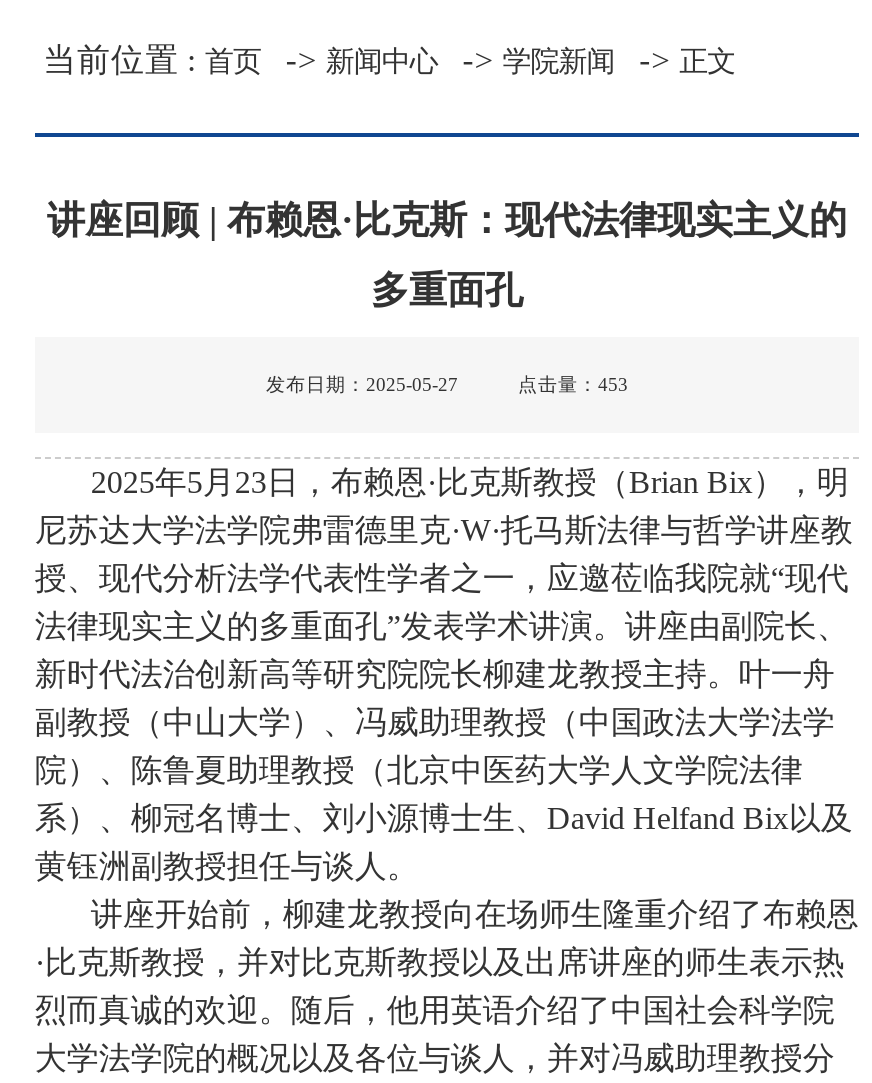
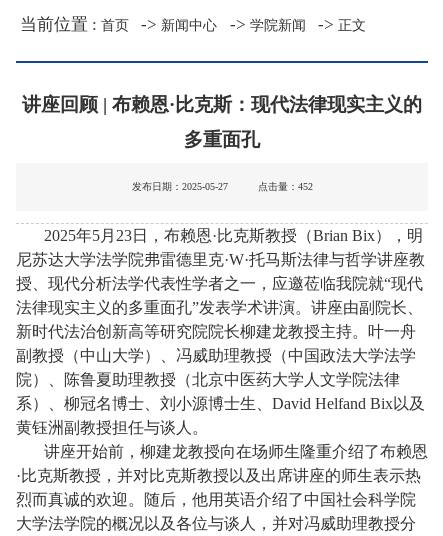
- 发布日期：2025-05-27 点击量：453
+ 发布日期：2025-05-27 点击量：452
